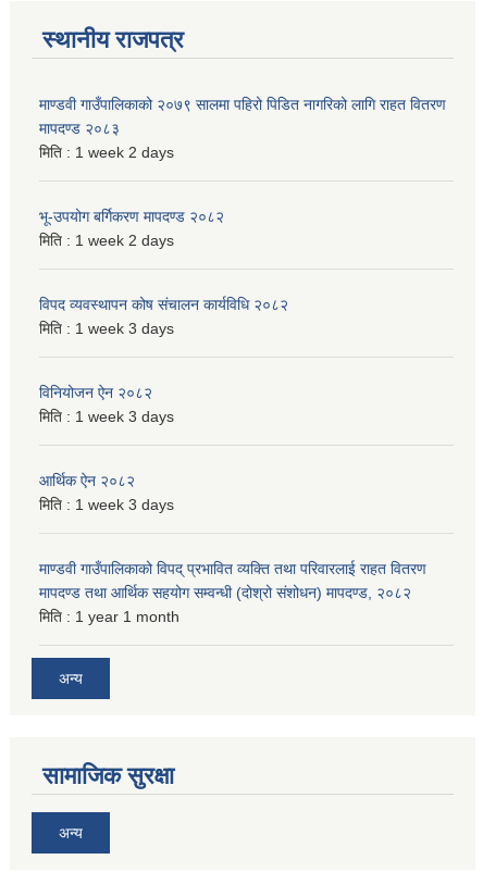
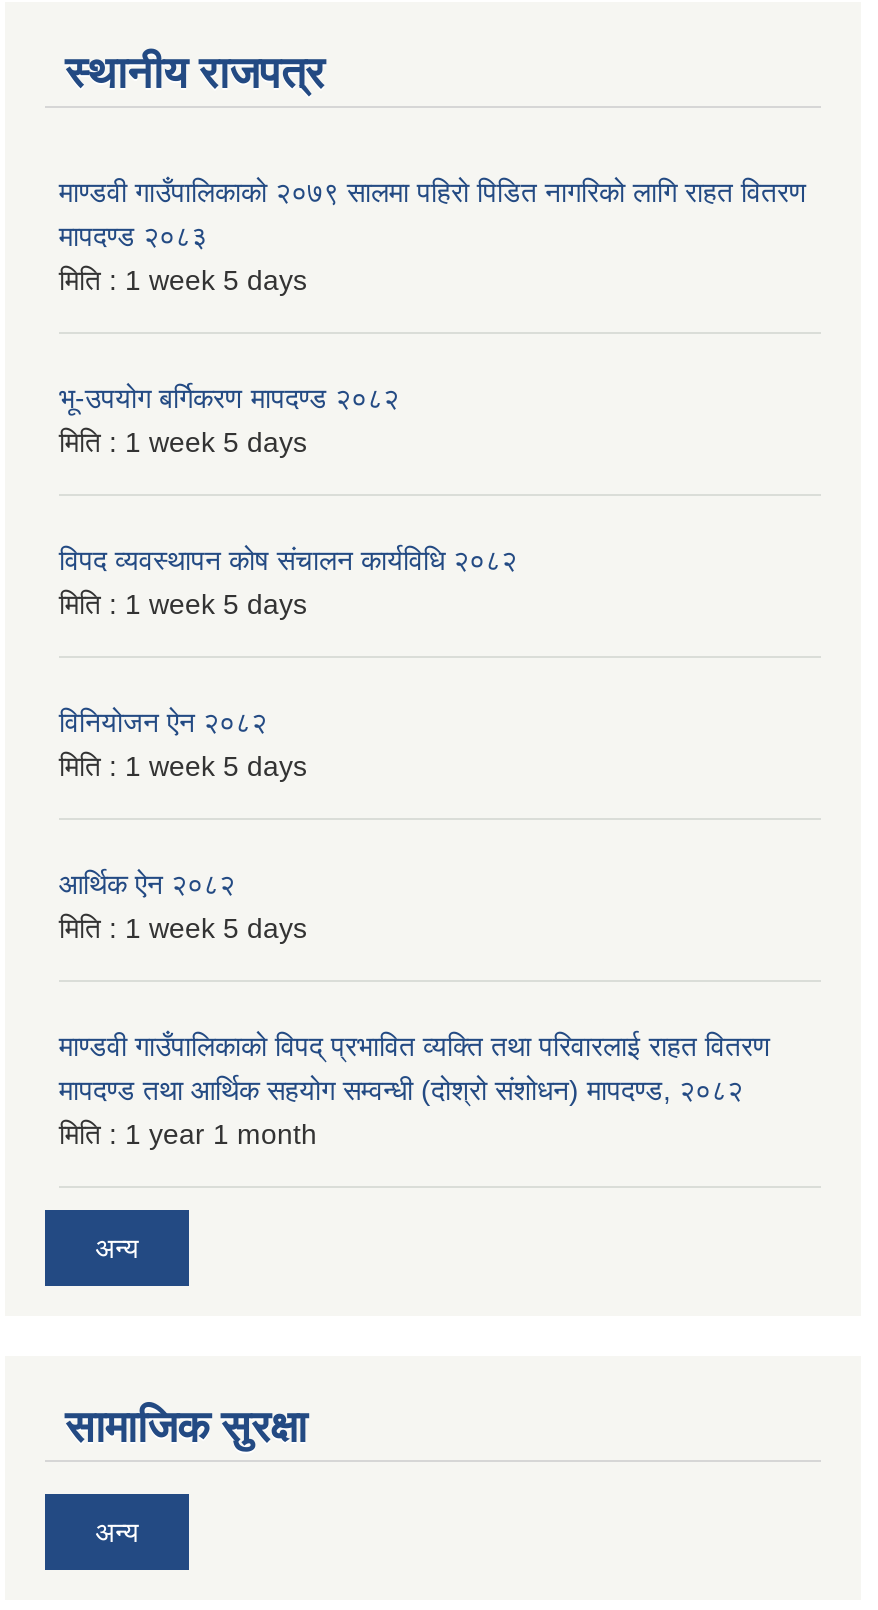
- मिति : 1 week 2 days
+ मिति : 1 week 5 days

- मिति : 1 week 2 days
+ मिति : 1 week 5 days

- मिति : 1 week 3 days
+ मिति : 1 week 5 days

- मिति : 1 week 3 days
+ मिति : 1 week 5 days

- मिति : 1 week 3 days
+ मिति : 1 week 5 days
